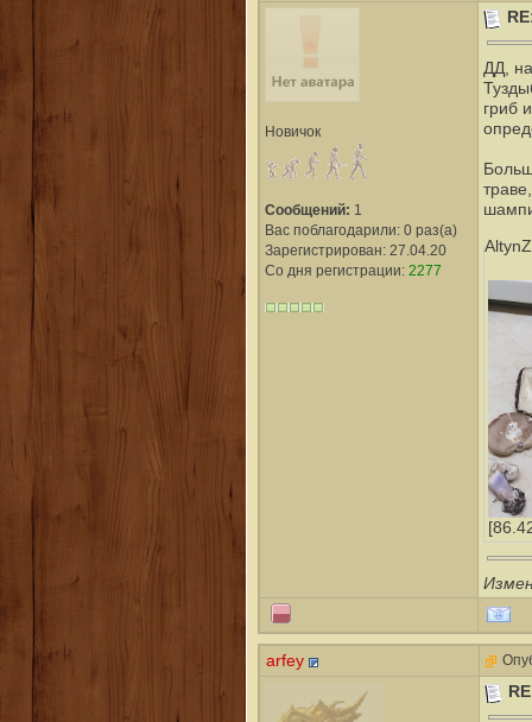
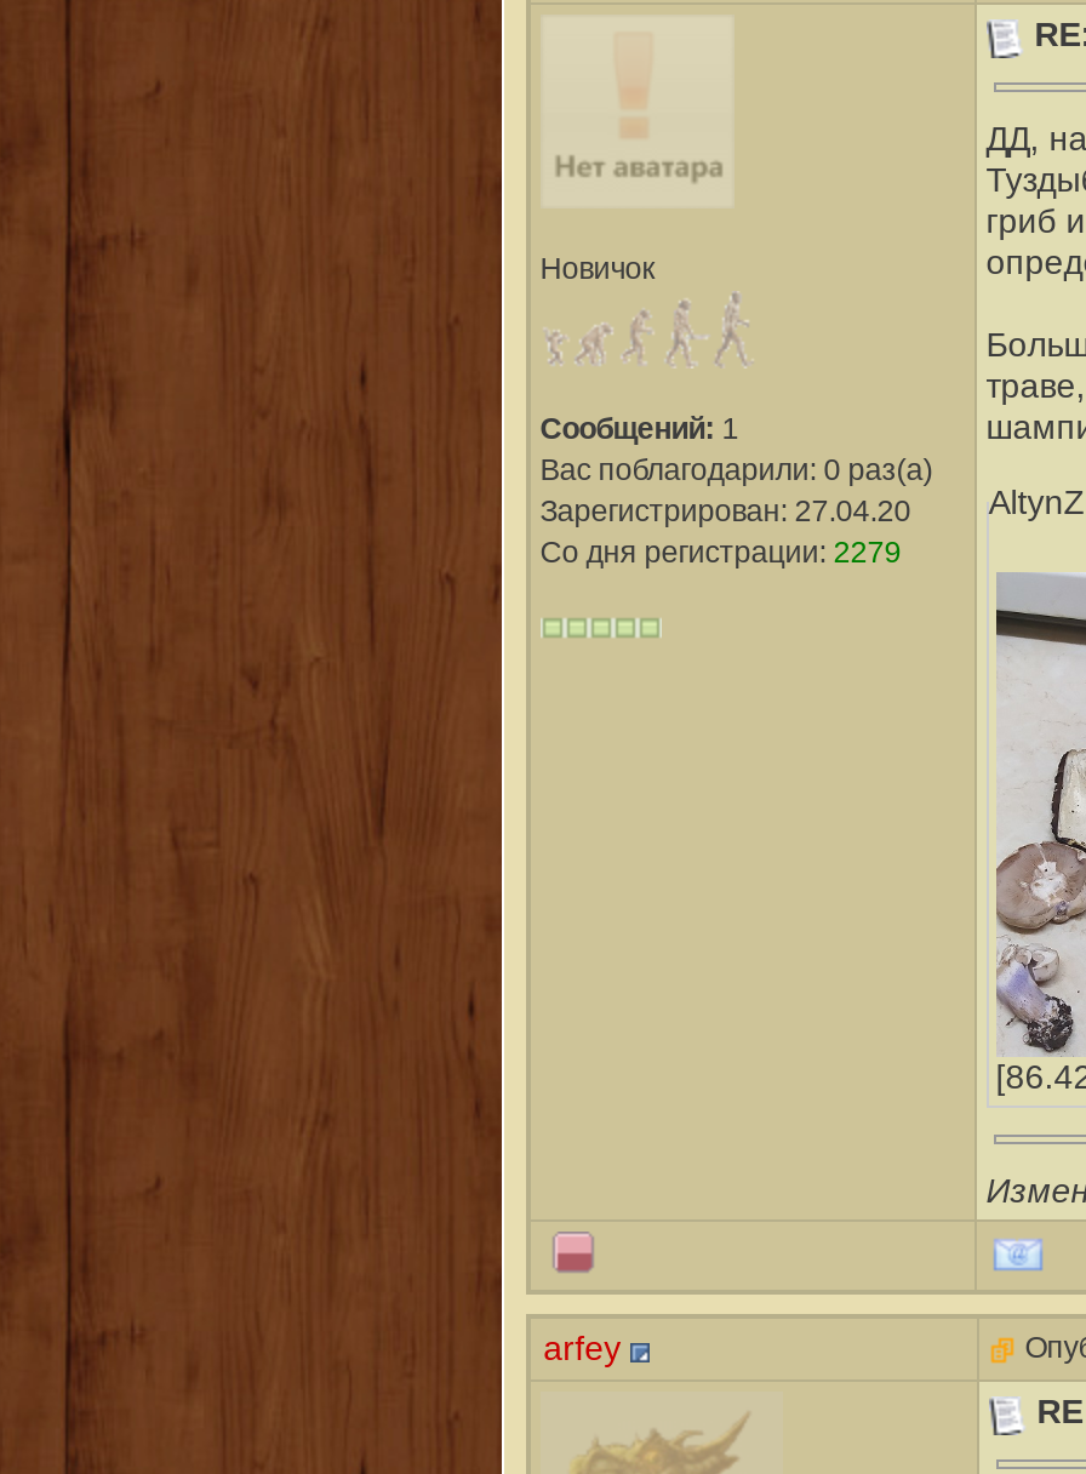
- Со дня регистрации: 2277
+ Со дня регистрации: 2279
